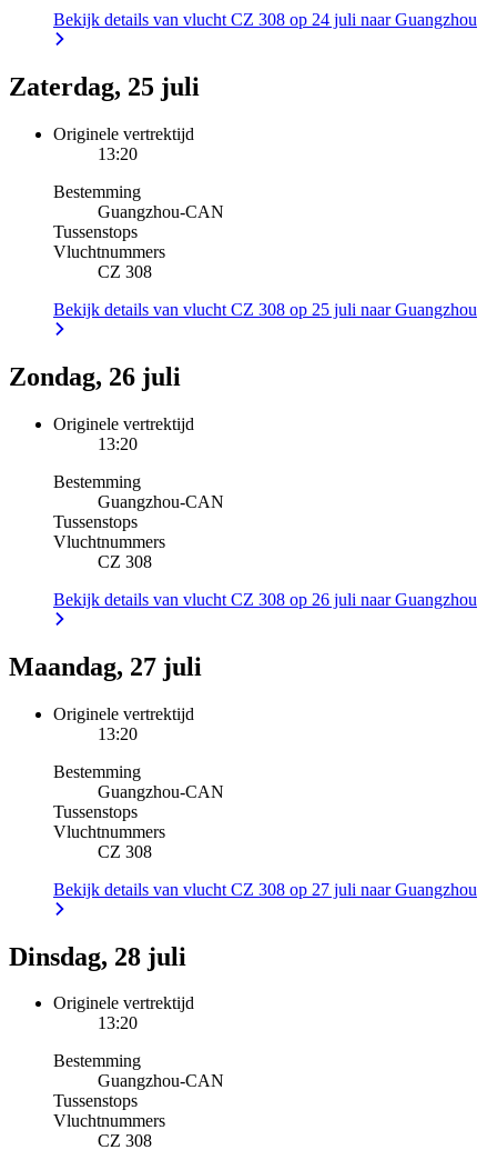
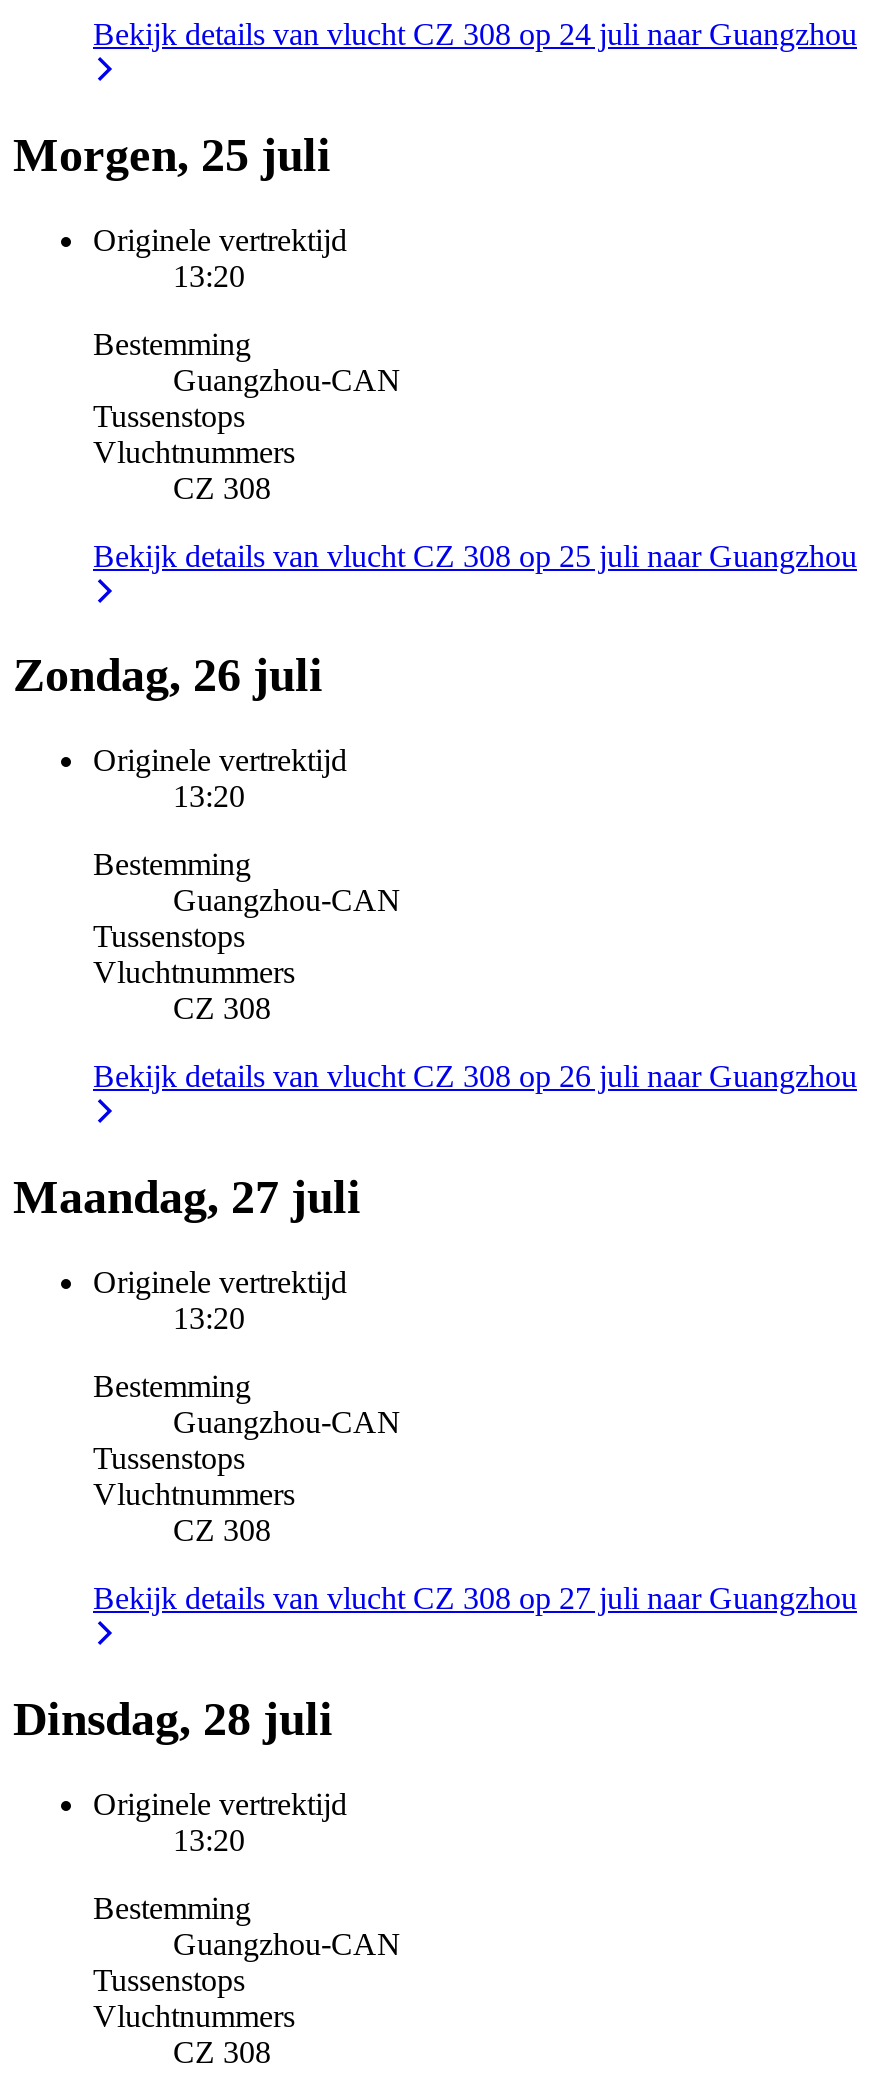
- Zaterdag, 25 juli
+ Morgen, 25 juli
